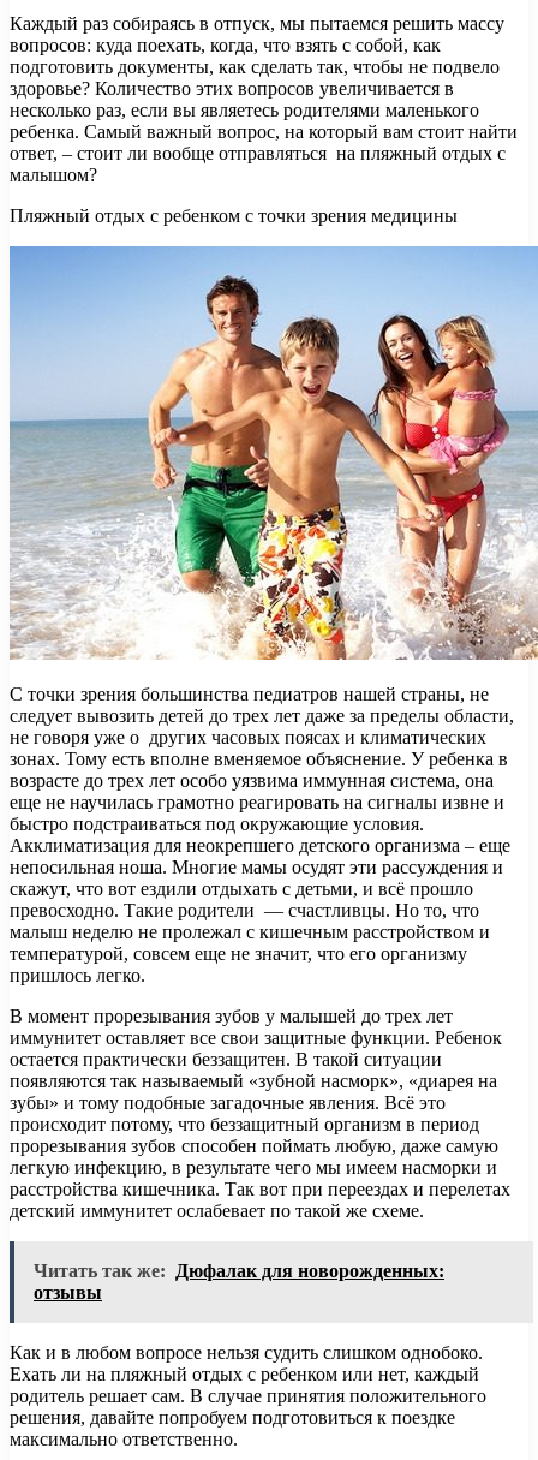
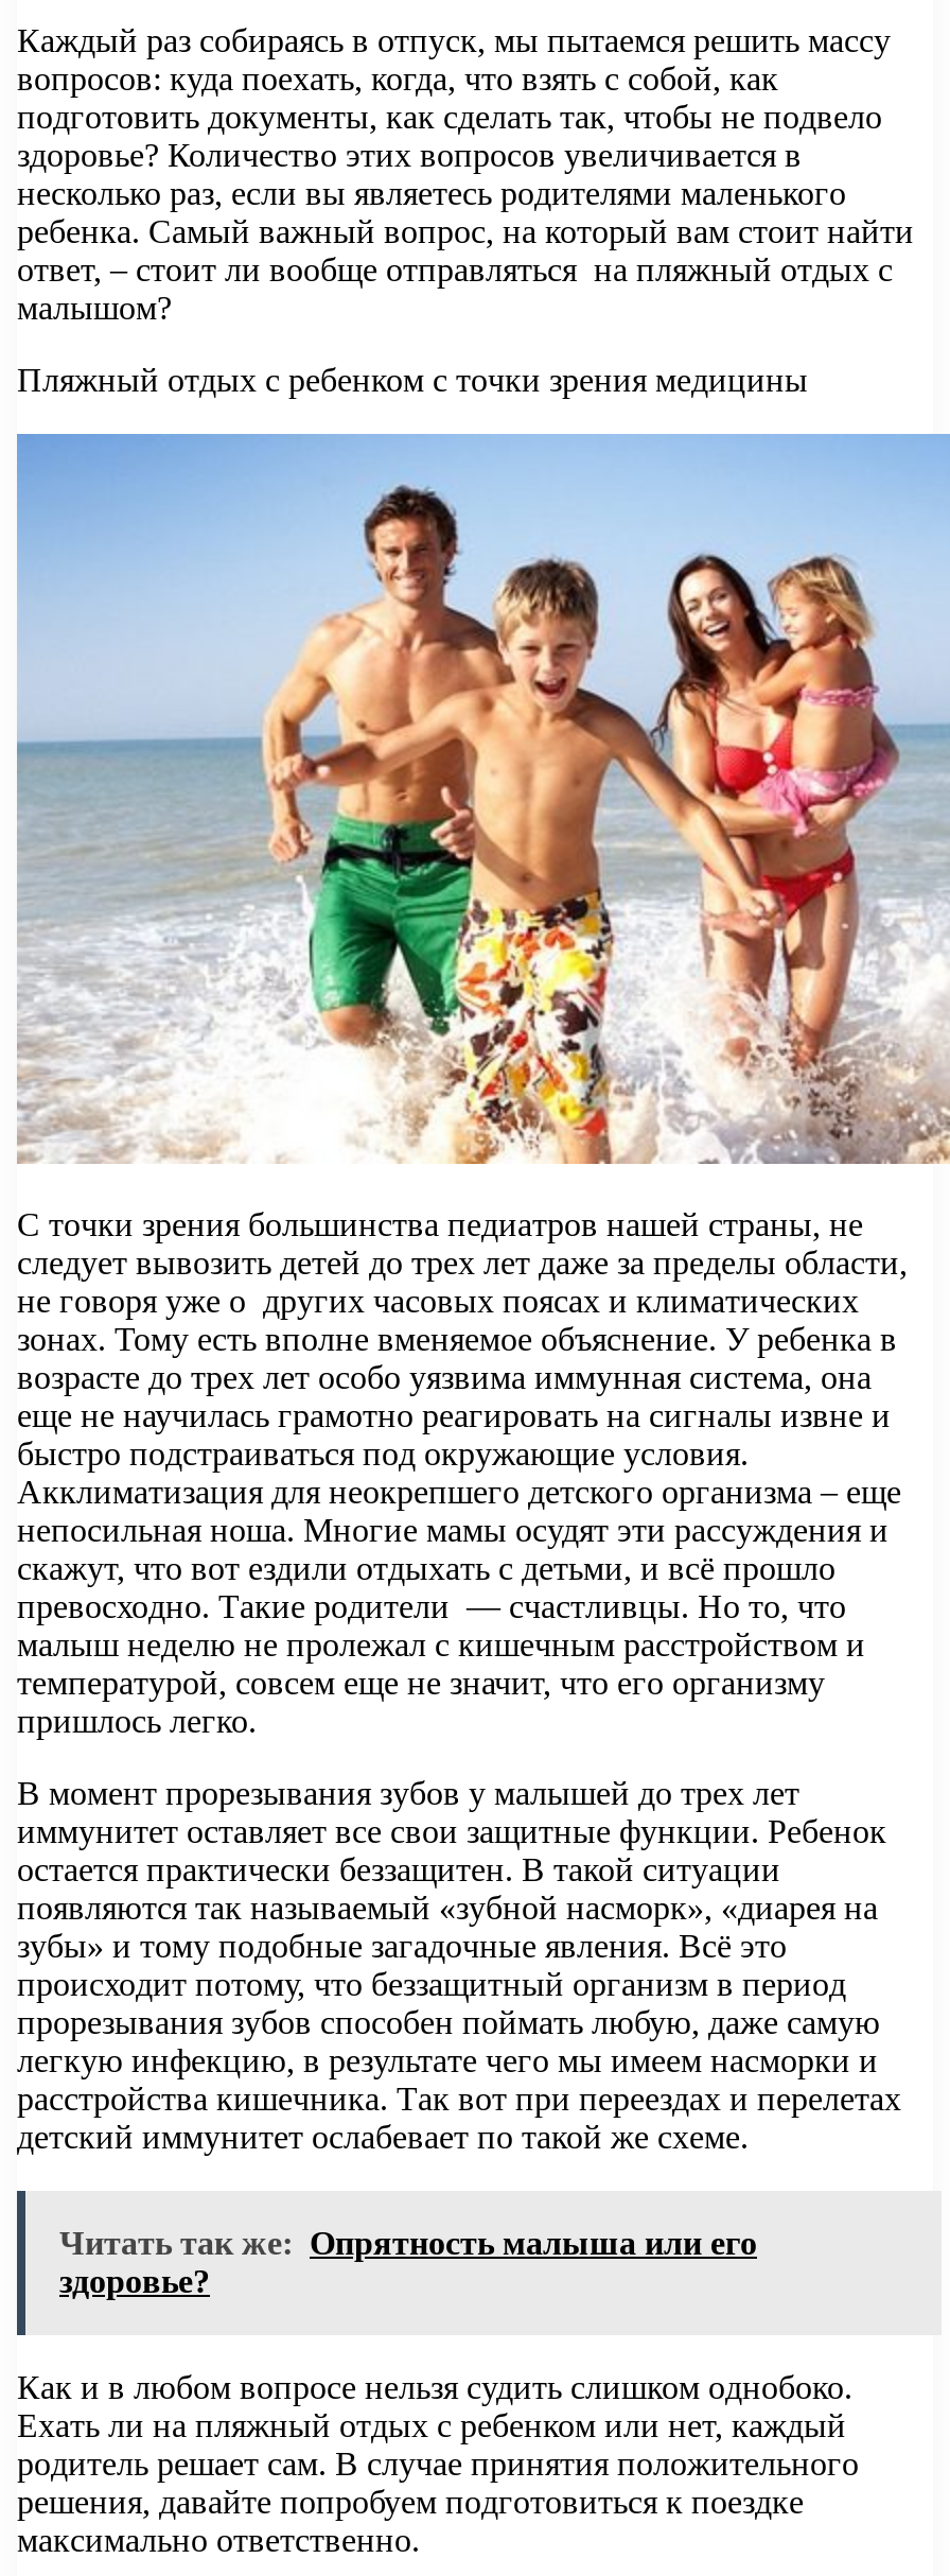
- Читать так же: Дюфалак для новорожденных:
- отзывы
+ Читать так же: Опрятность малыша или его
+ здоровье?
